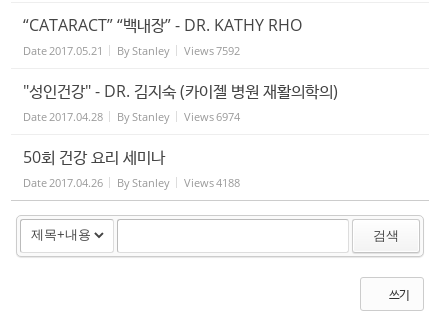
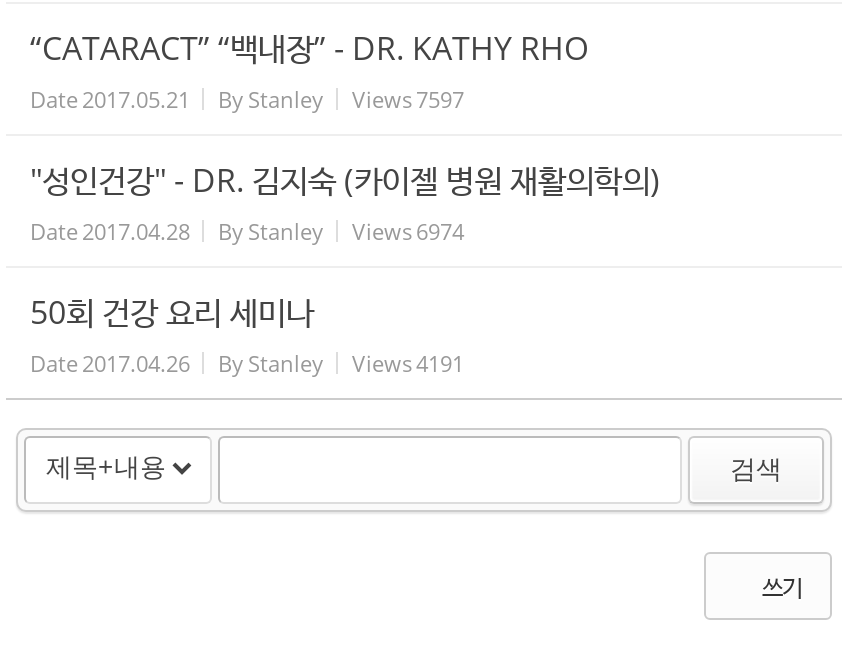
- Date 2017.05.21 By Stanley Views 7592
+ Date 2017.05.21 By Stanley Views 7597

- Date 2017.04.26 By Stanley Views 4188
+ Date 2017.04.26 By Stanley Views 4191
